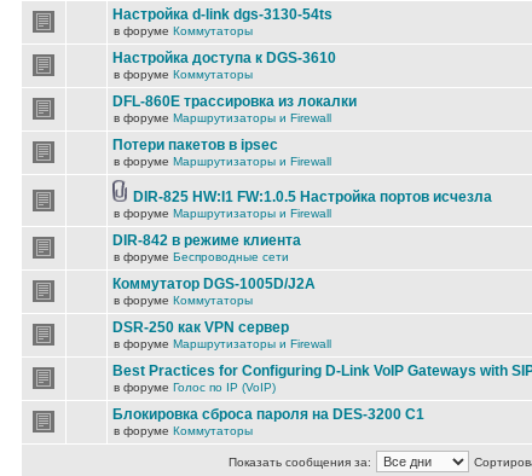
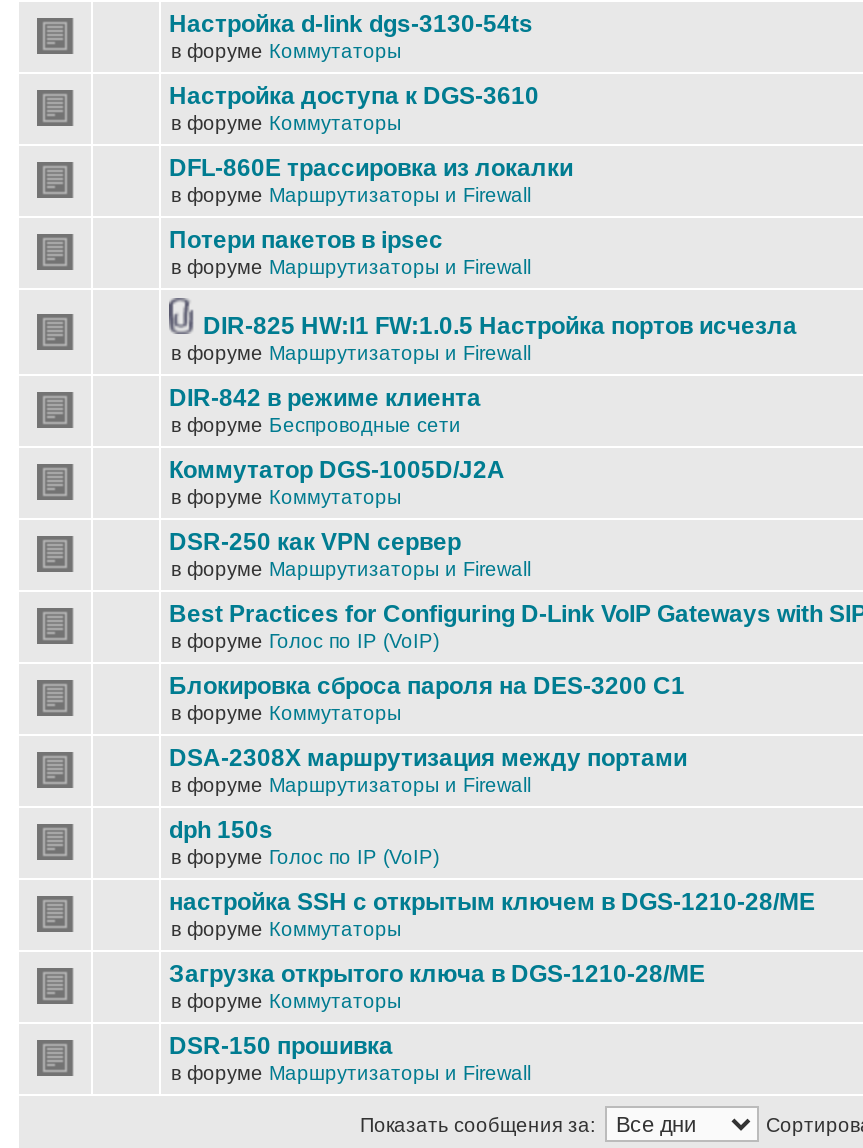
+ DSA-2308X маршрутизация между портами
+ в форуме Маршрутизаторы и Firewall
+ dph 150s
+ в форуме Голос по IP (VoIP)
+ настройка SSH с открытым ключем в DGS-1210-28/ME
+ в форуме Коммутаторы
+ Загрузка открытого ключа в DGS-1210-28/ME
+ в форуме Коммутаторы
+ DSR-150 прошивка
+ в форуме Маршрутизаторы и Firewall
